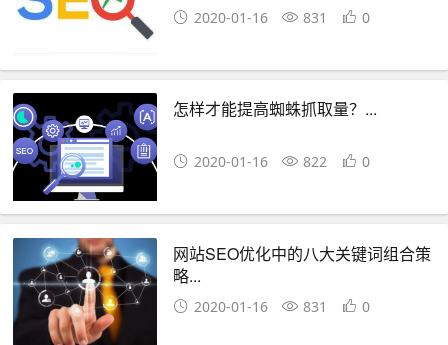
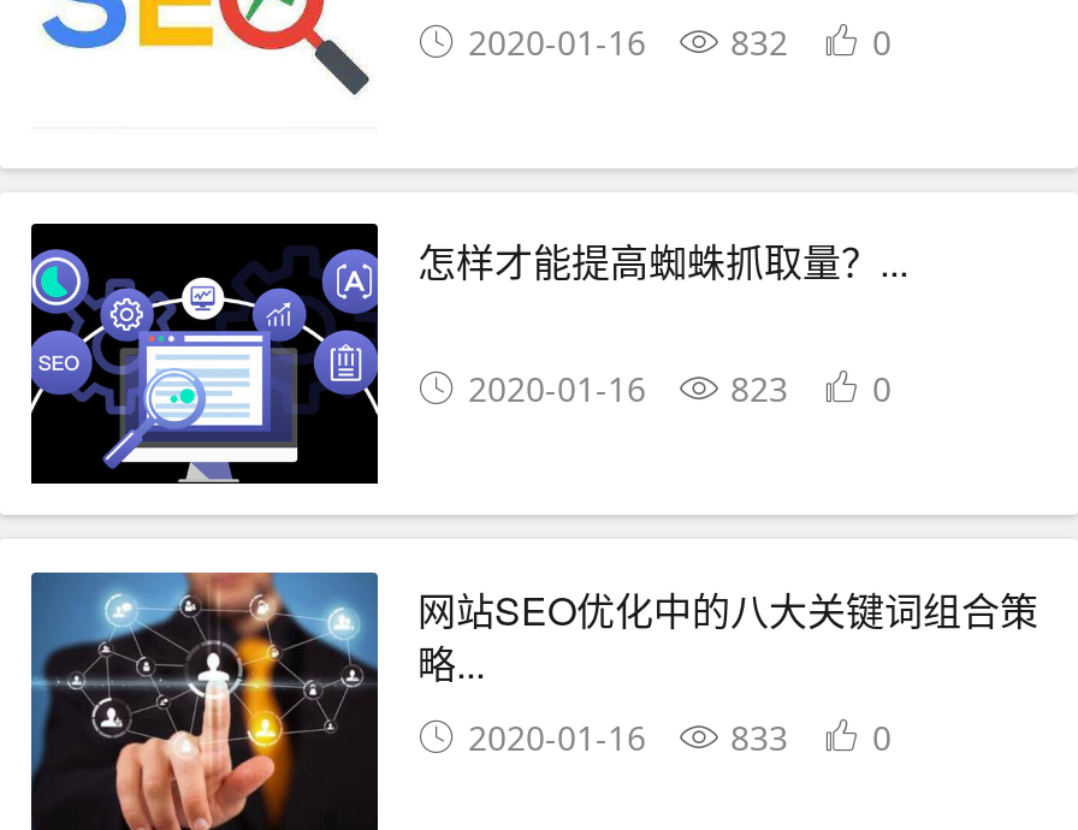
- 2020-01-16 831 0
+ 2020-01-16 832 0

- 2020-01-16 822 0
+ 2020-01-16 823 0

- 2020-01-16 831 0
+ 2020-01-16 833 0
